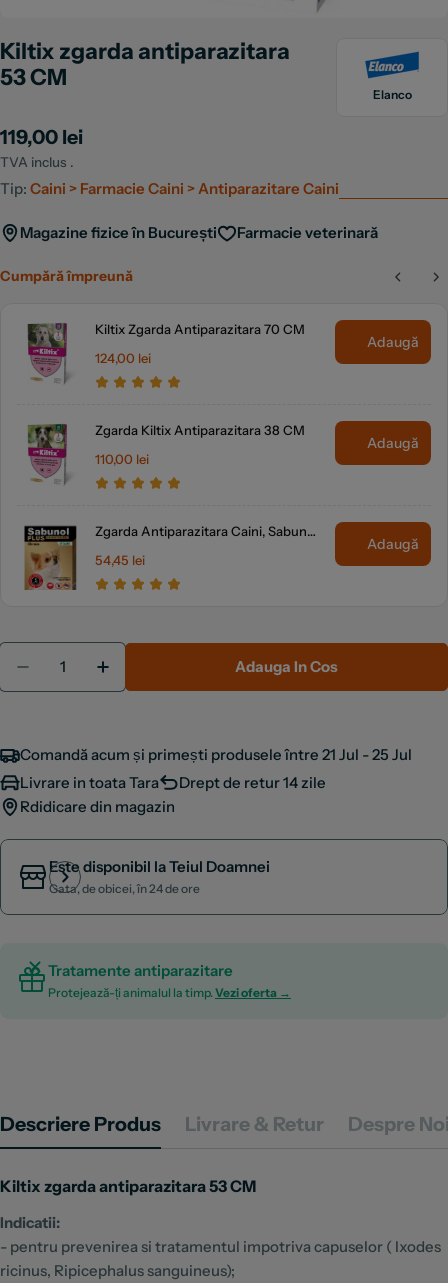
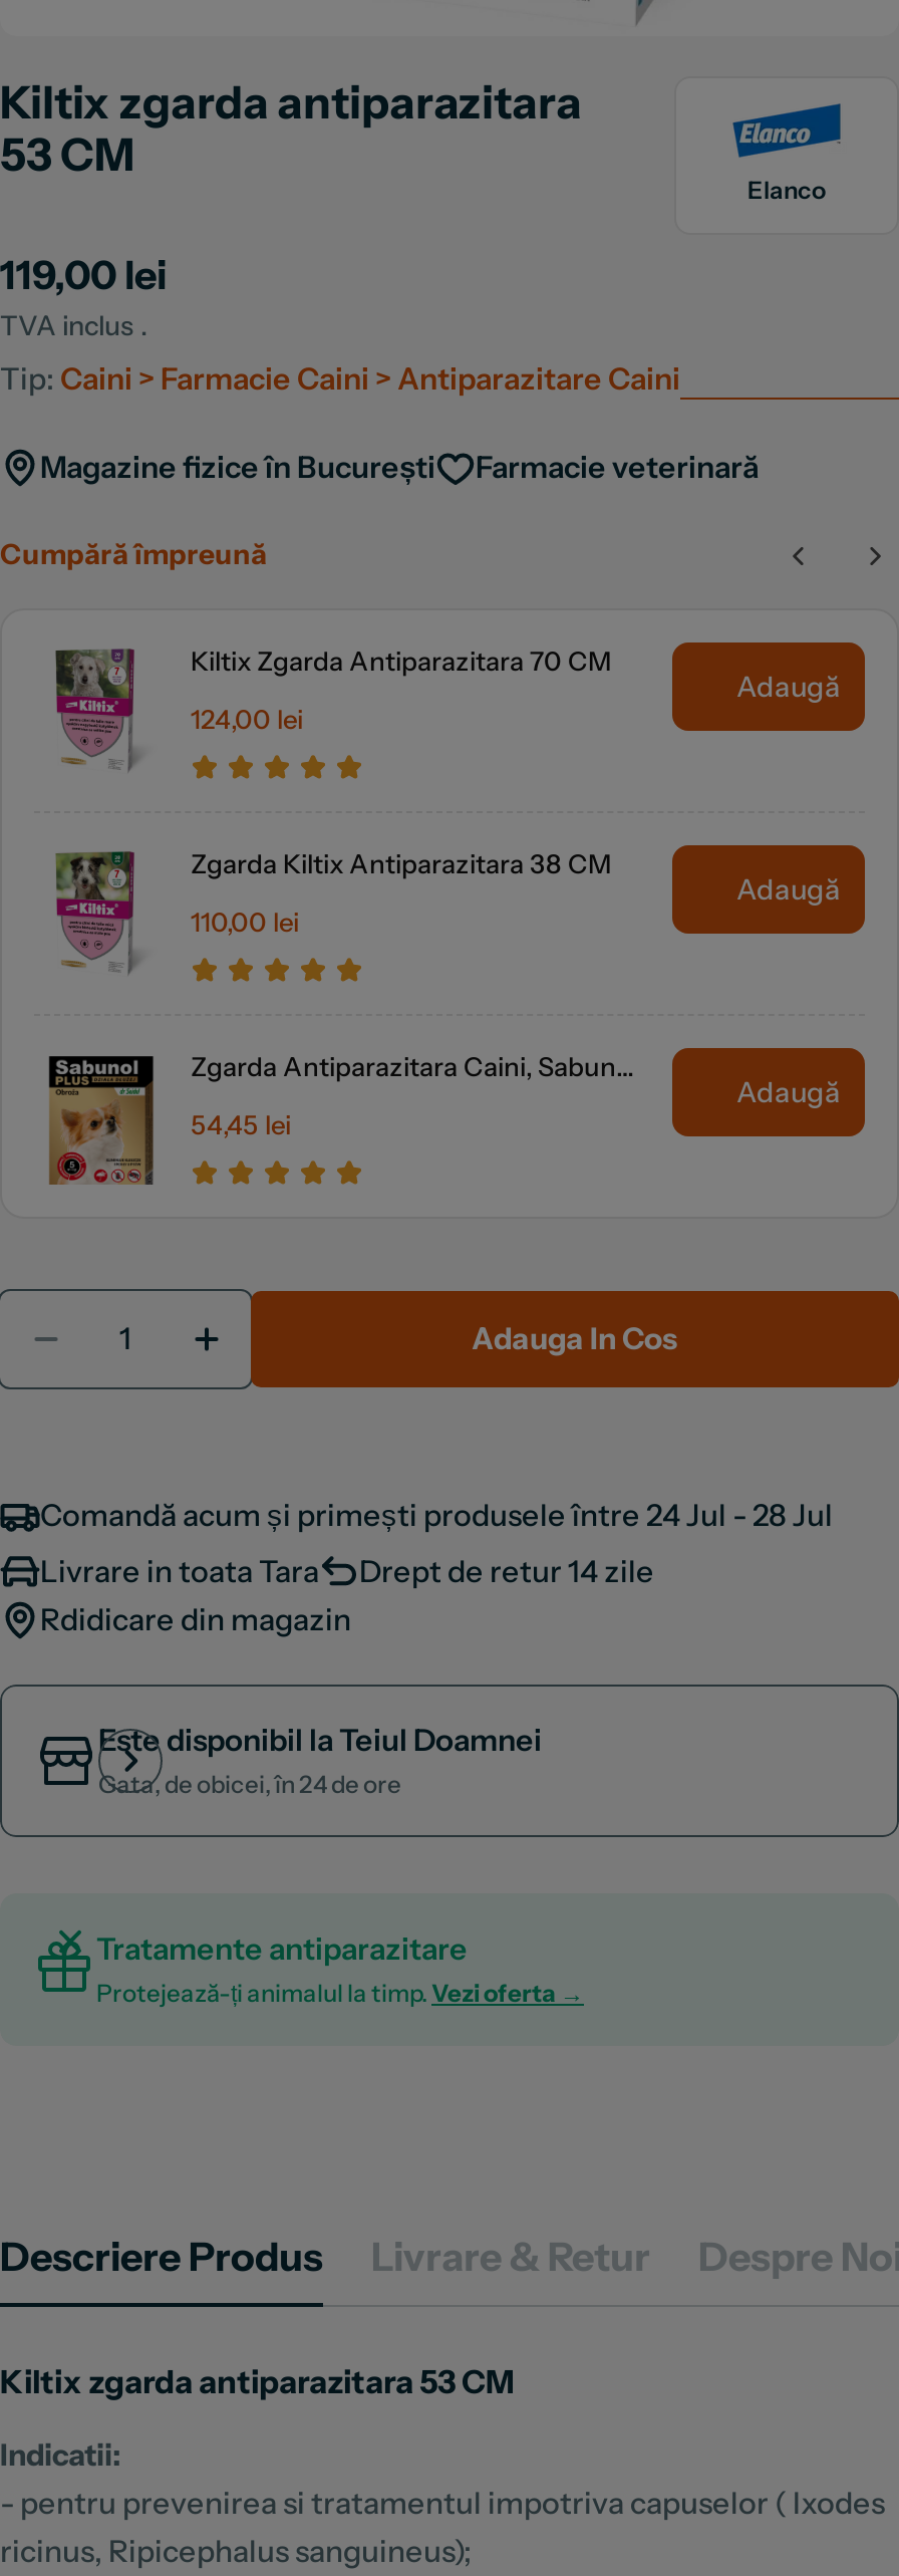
- Comandă acum și primești produsele între 21 Jul - 25 Jul
+ Comandă acum și primești produsele între 24 Jul - 28 Jul
